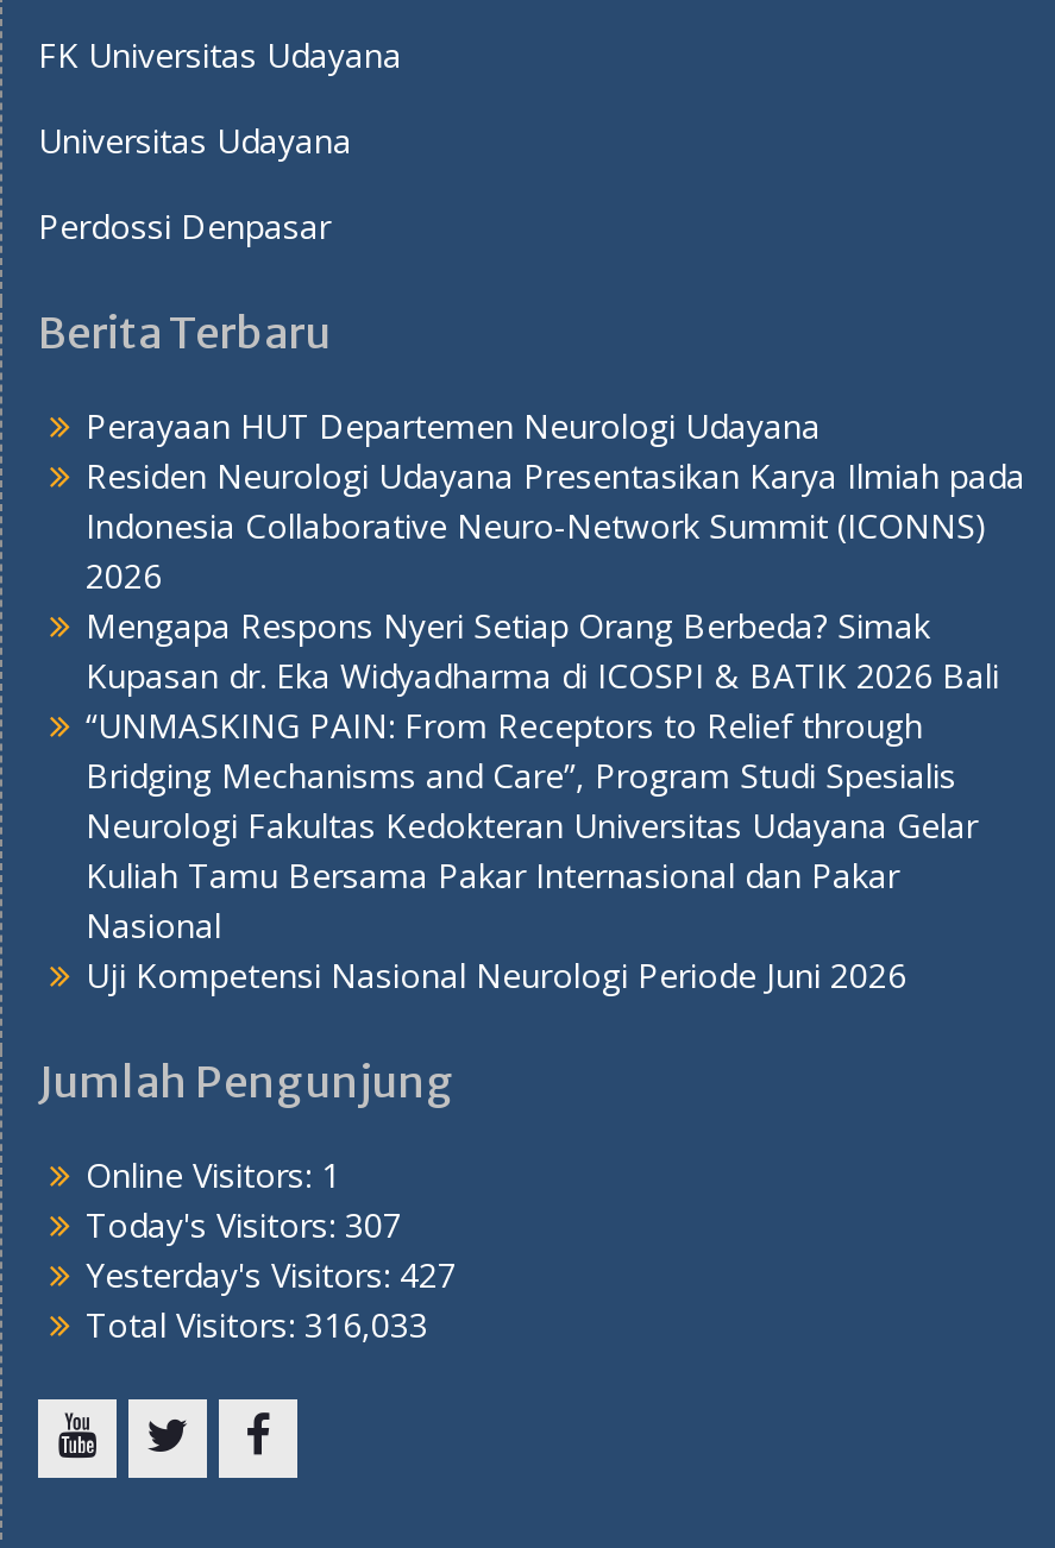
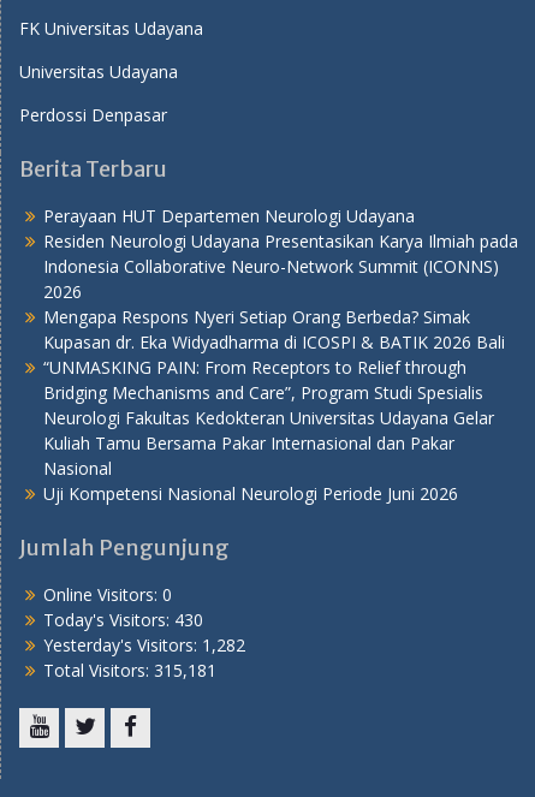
- Online Visitors: 1
+ Online Visitors: 0

- Today's Visitors: 307
+ Today's Visitors: 430

- Yesterday's Visitors: 427
+ Yesterday's Visitors: 1,282

- Total Visitors: 316,033
+ Total Visitors: 315,181
